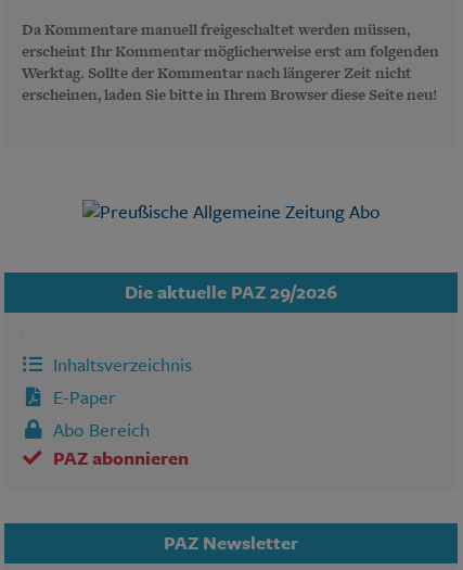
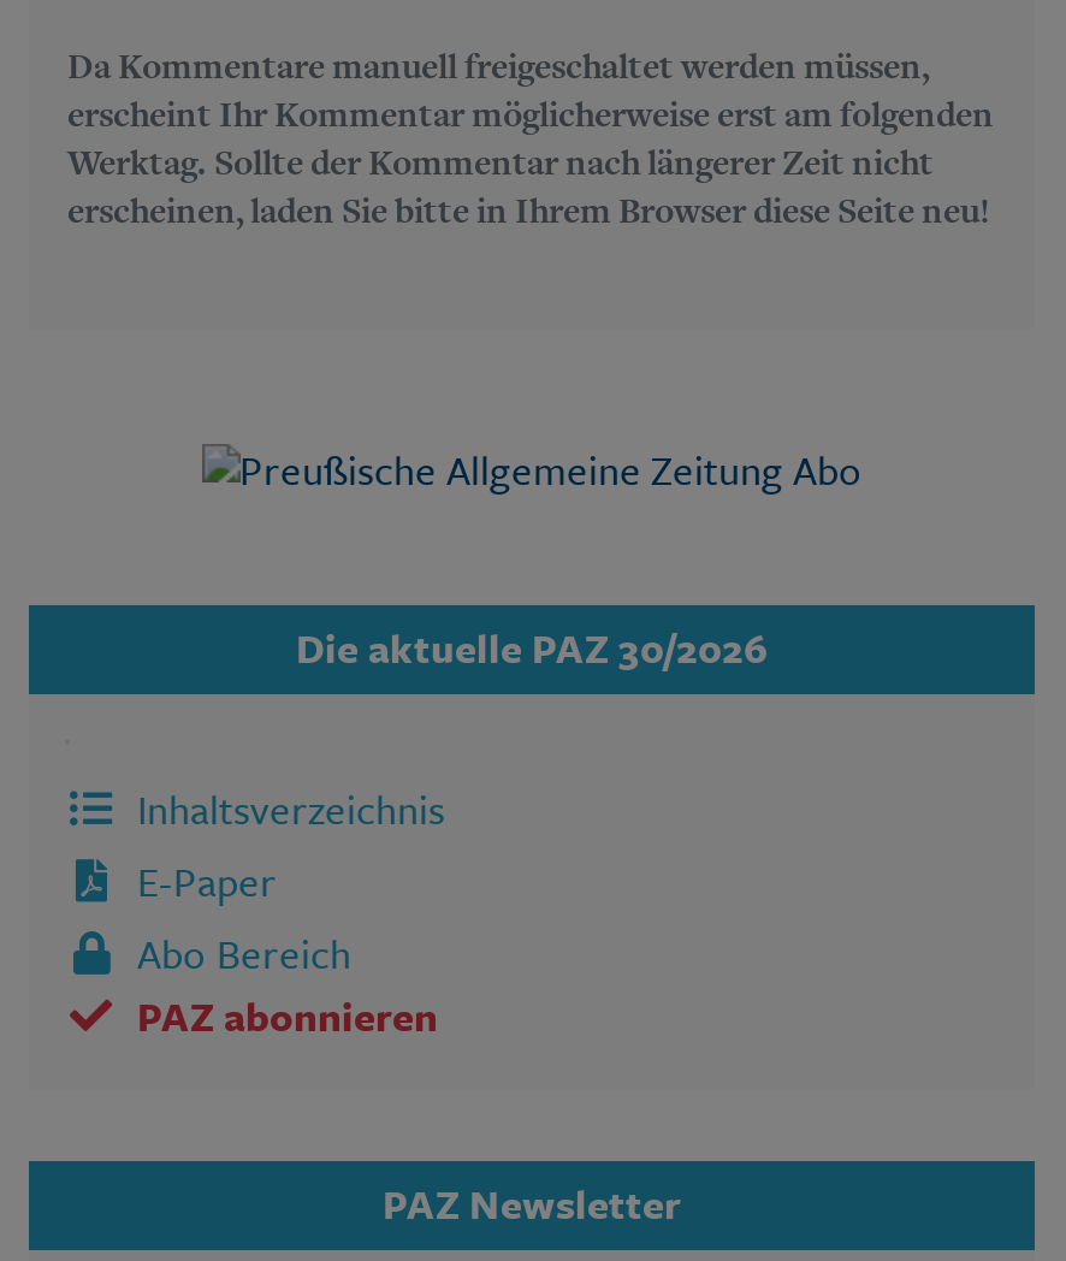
- Die aktuelle PAZ 29/2026
+ Die aktuelle PAZ 30/2026
